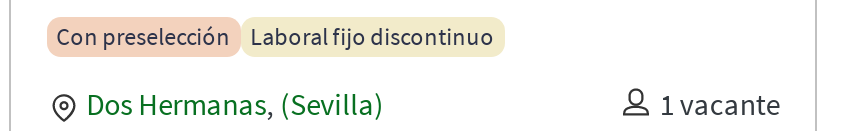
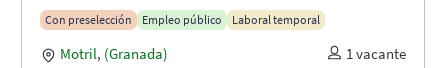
- Laboral fijo discontinuo
+ Empleo público
+ Laboral temporal

- Dos Hermanas, (Sevilla)
+ Motril, (Granada)
